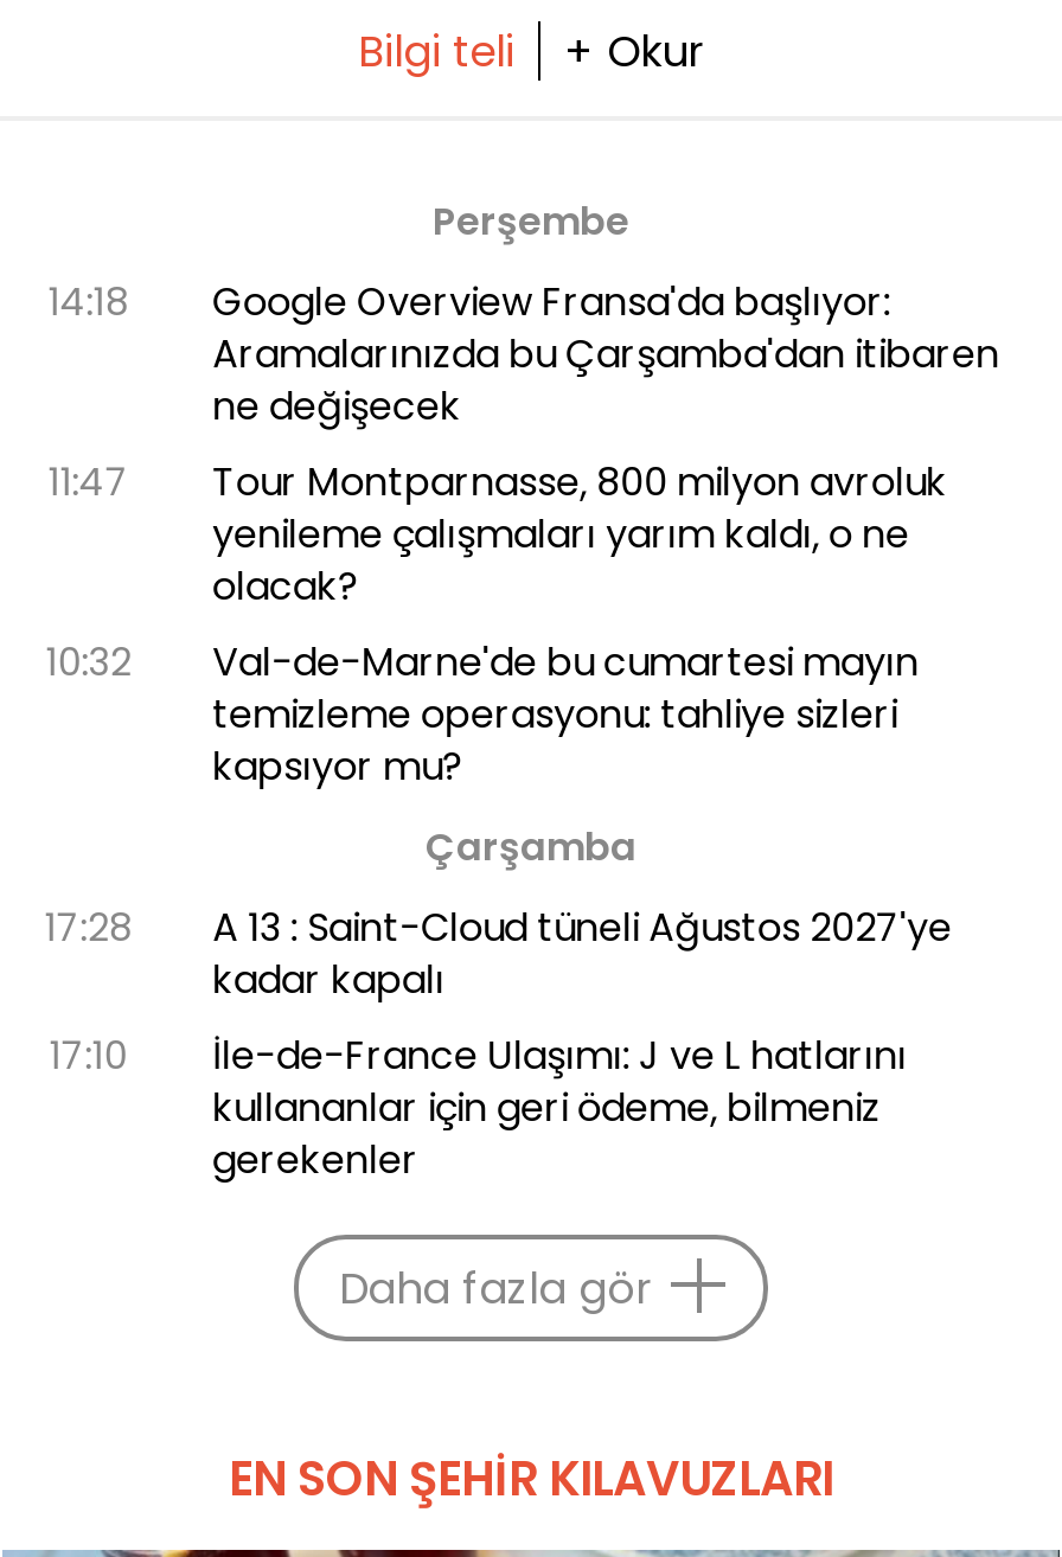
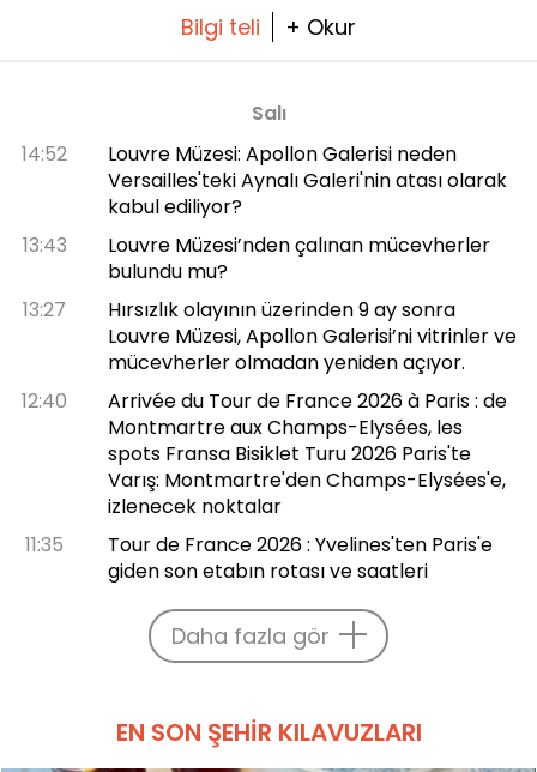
- Perşembe
- 14:18
- Google Overview Fransa'da başlıyor:
- Aramalarınızda bu Çarşamba'dan itibaren
- ne değişecek
- 11:47
- Tour Montparnasse, 800 milyon avroluk
- yenileme çalışmaları yarım kaldı, o ne
- olacak?
- 10:32
- Val-de-Marne'de bu cumartesi mayın
- temizleme operasyonu: tahliye sizleri
- kapsıyor mu?
- Çarşamba
- 17:28
- A 13 : Saint-Cloud tüneli Ağustos 2027'ye
- kadar kapalı
- 17:10
- İle-de-France Ulaşımı: J ve L hatlarını
- kullananlar için geri ödeme, bilmeniz
- gerekenler
+ Salı
+ 14:52
+ Louvre Müzesi: Apollon Galerisi neden
+ Versailles'teki Aynalı Galeri'nin atası olarak
+ kabul ediliyor?
+ 13:43
+ Louvre Müzesi’nden çalınan mücevherler
+ bulundu mu?
+ 13:27
+ Hırsızlık olayının üzerinden 9 ay sonra
+ Louvre Müzesi, Apollon Galerisi’ni vitrinler ve
+ mücevherler olmadan yeniden açıyor.
+ 12:40
+ Arrivée du Tour de France 2026 à Paris : de
+ Montmartre aux Champs-Elysées, les
+ spots Fransa Bisiklet Turu 2026 Paris'te
+ Varış: Montmartre'den Champs-Elysées'e,
+ izlenecek noktalar
+ 11:35
+ Tour de France 2026 : Yvelines'ten Paris'e
+ giden son etabın rotası ve saatleri
